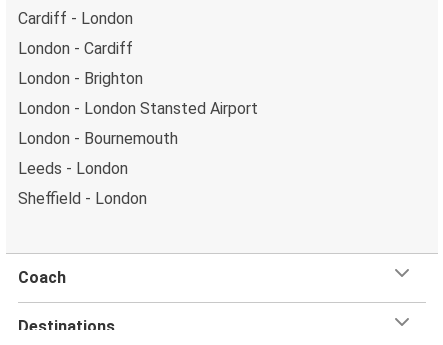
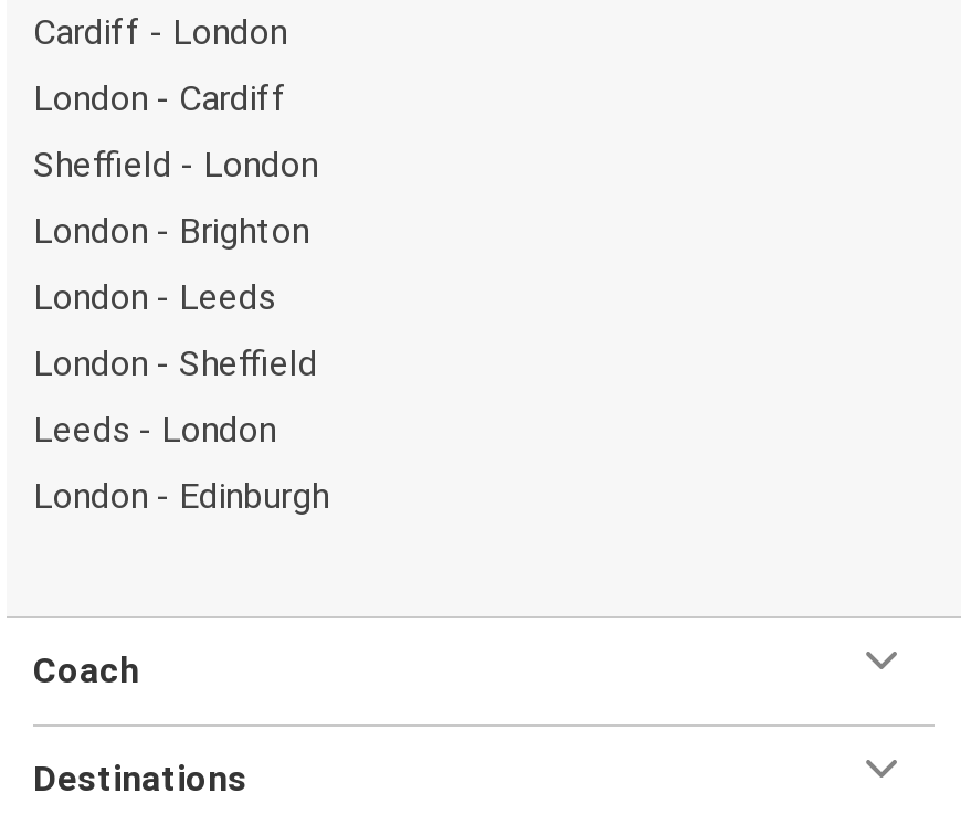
- London - London Stansted Airport
+ London - Leeds

- London - Bournemouth
+ London - Sheffield

+ London - Edinburgh

moved up: Sheffield - London
